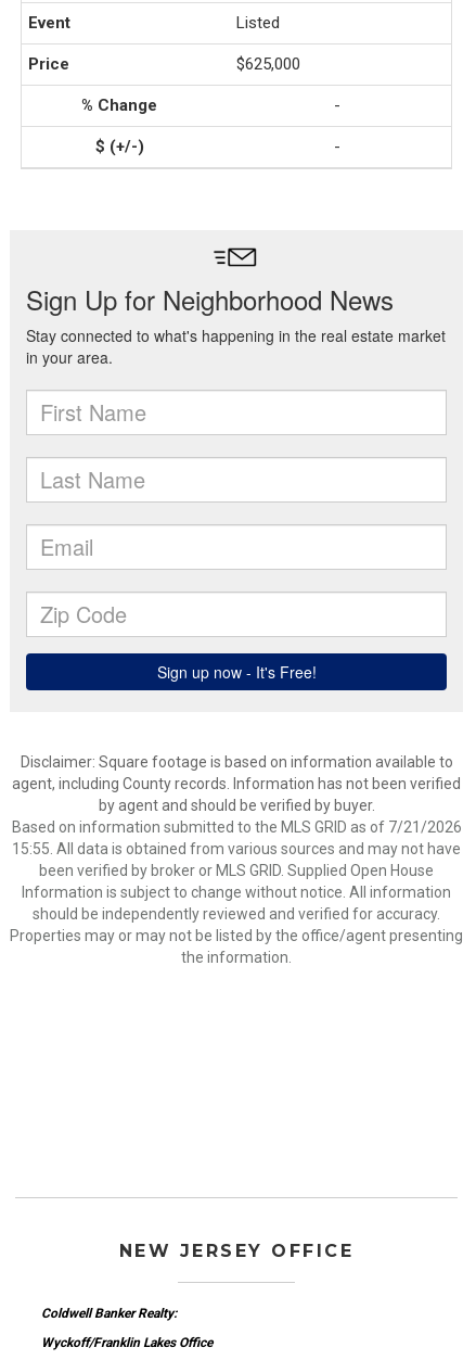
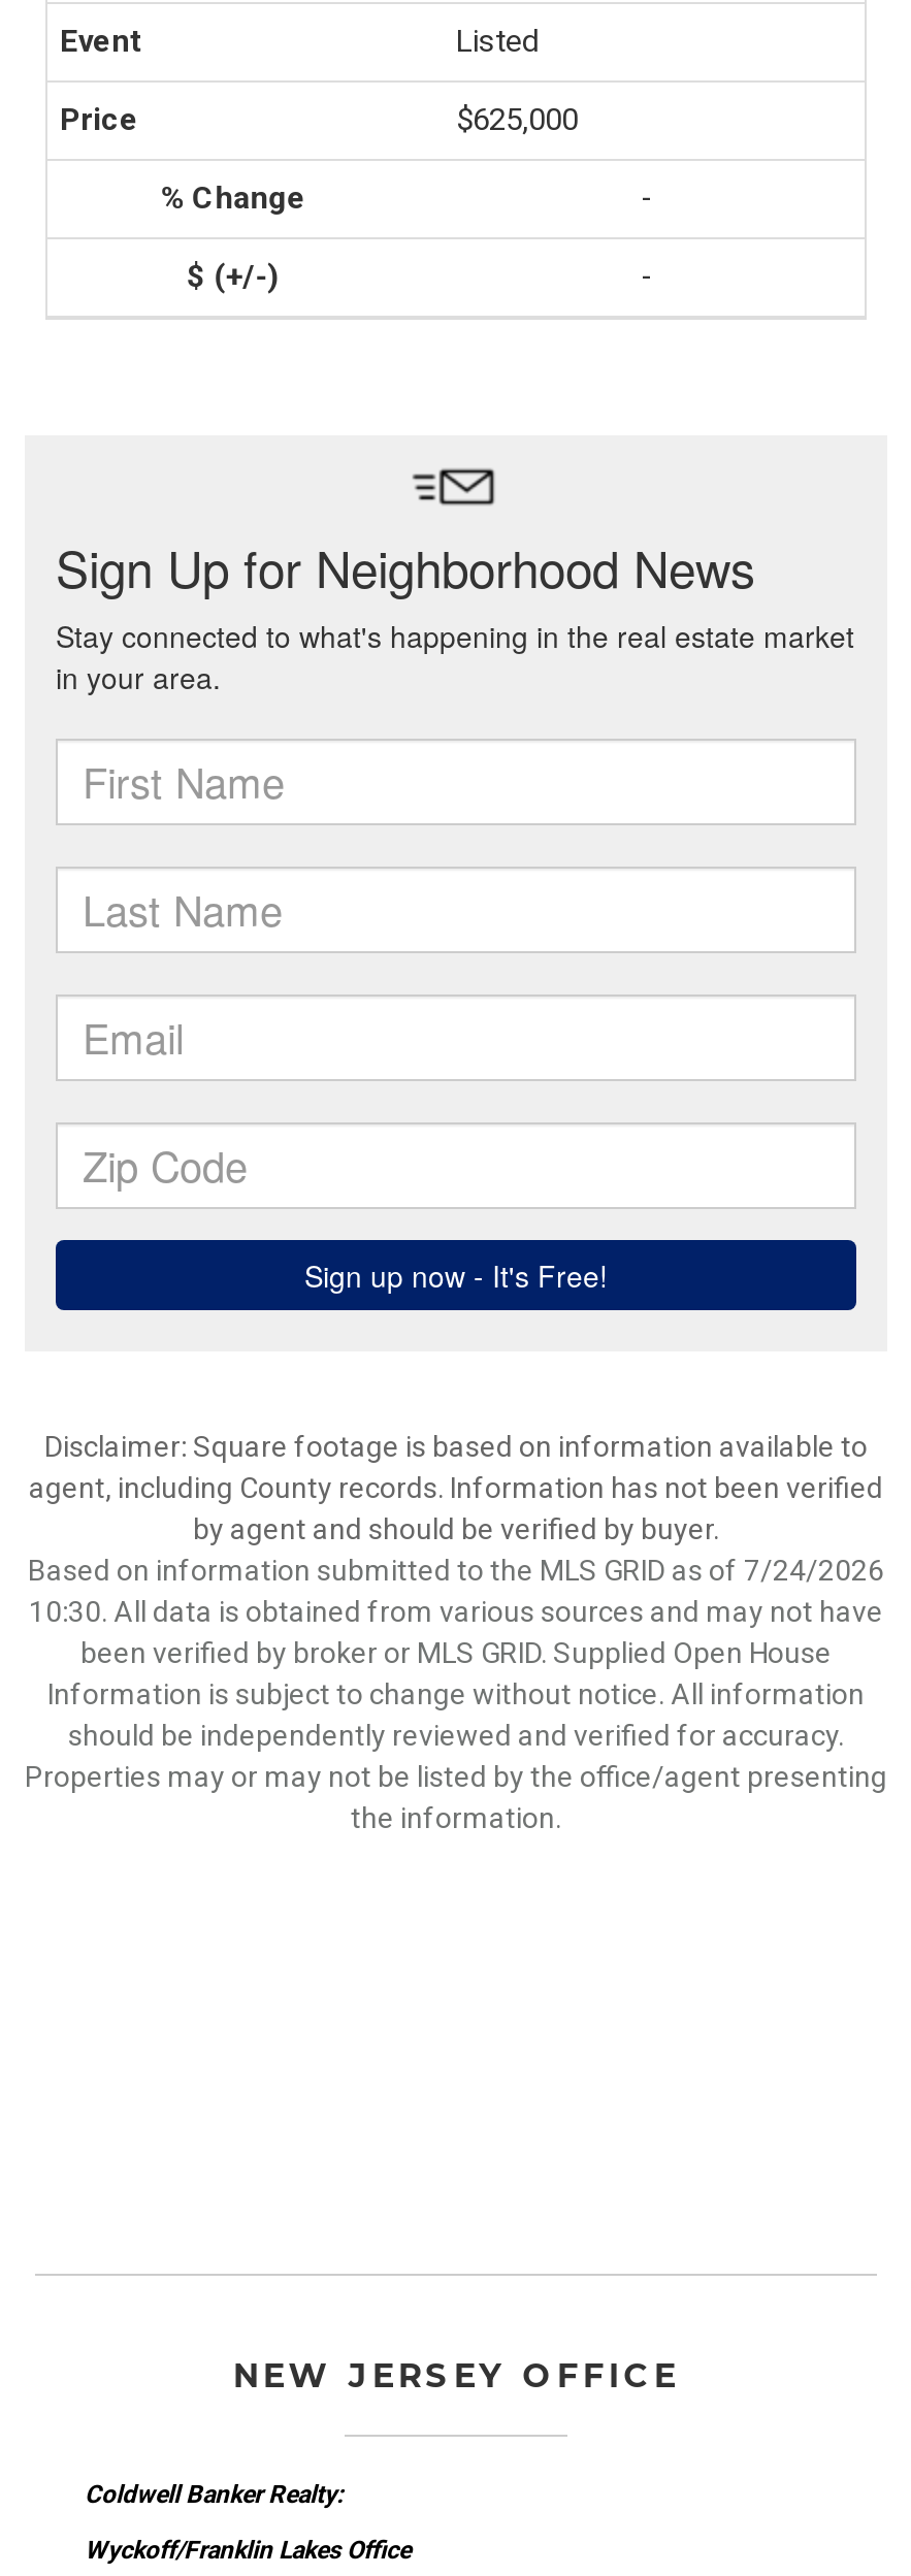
- Based on information submitted to the MLS GRID as of 7/21/2026
+ Based on information submitted to the MLS GRID as of 7/24/2026

- 15:55. All data is obtained from various sources and may not have
+ 10:30. All data is obtained from various sources and may not have
